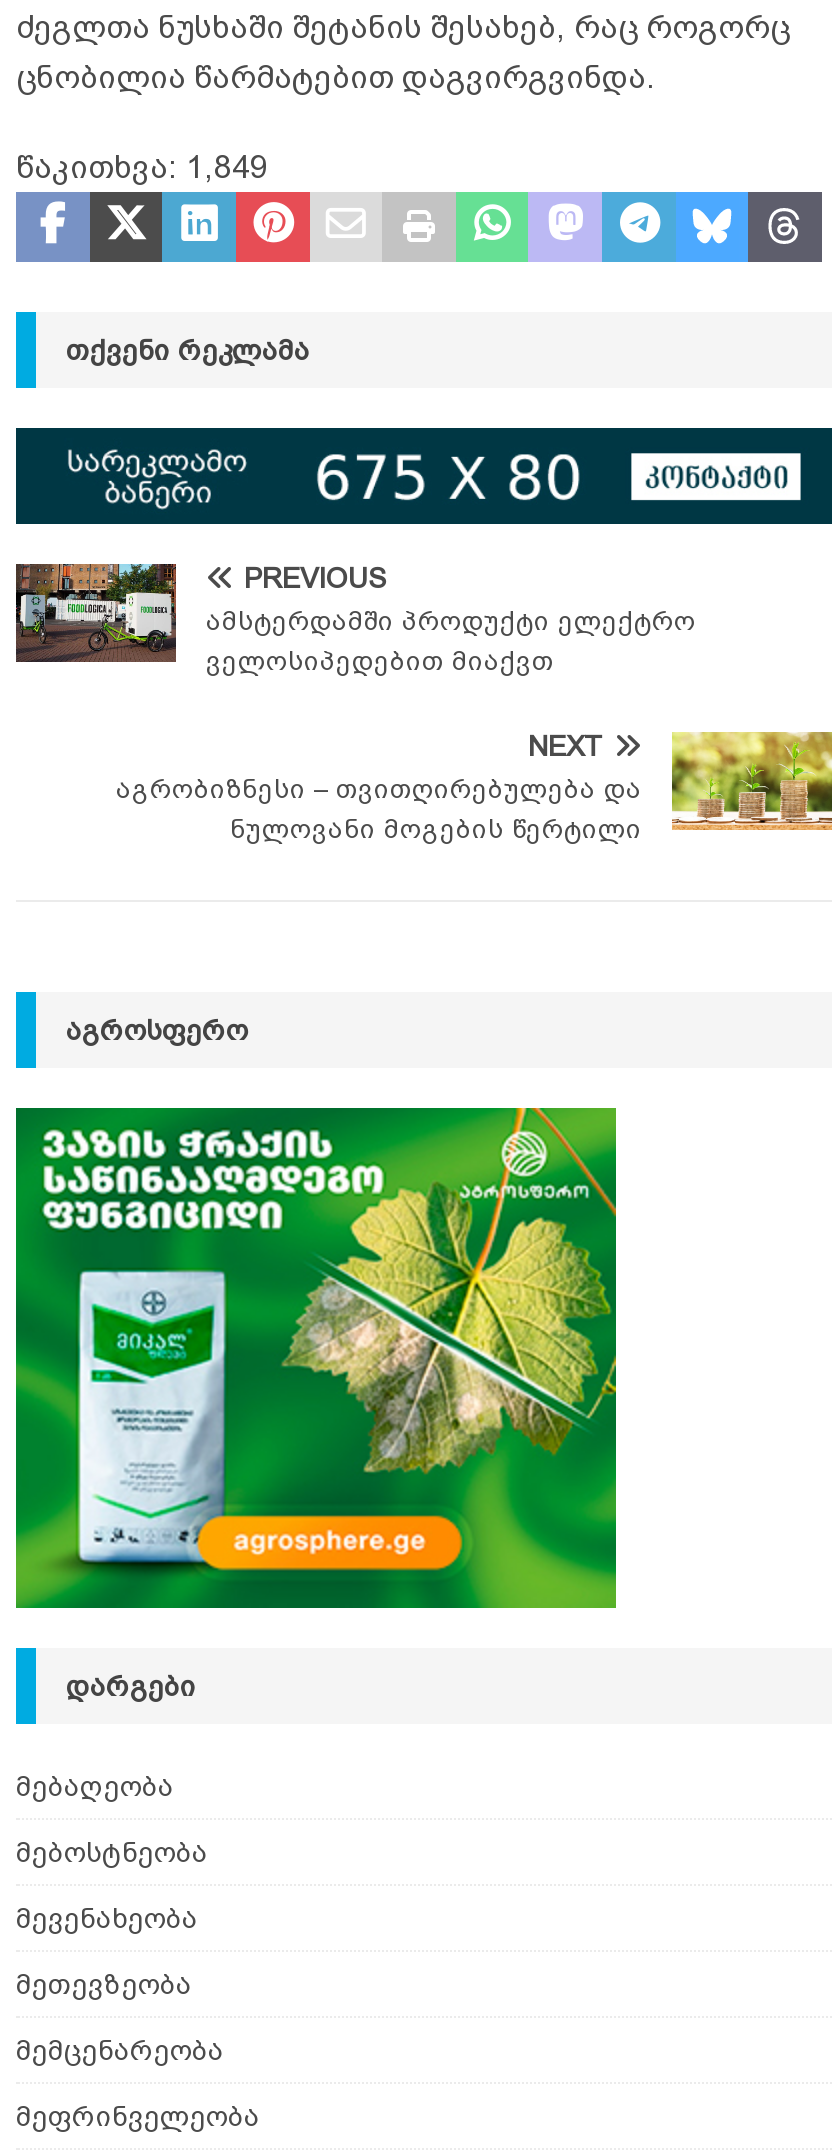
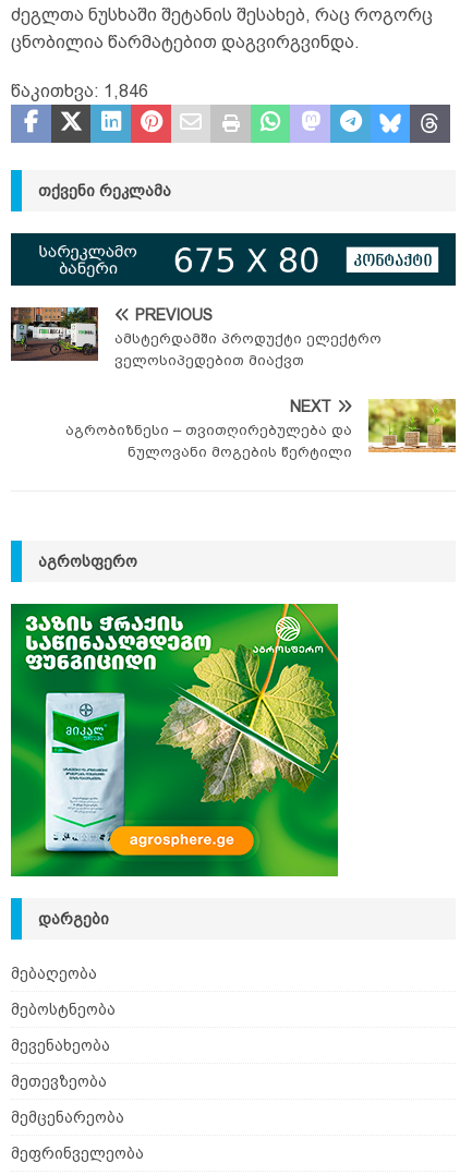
- წაკითხვა: 1,849
+ წაკითხვა: 1,846
